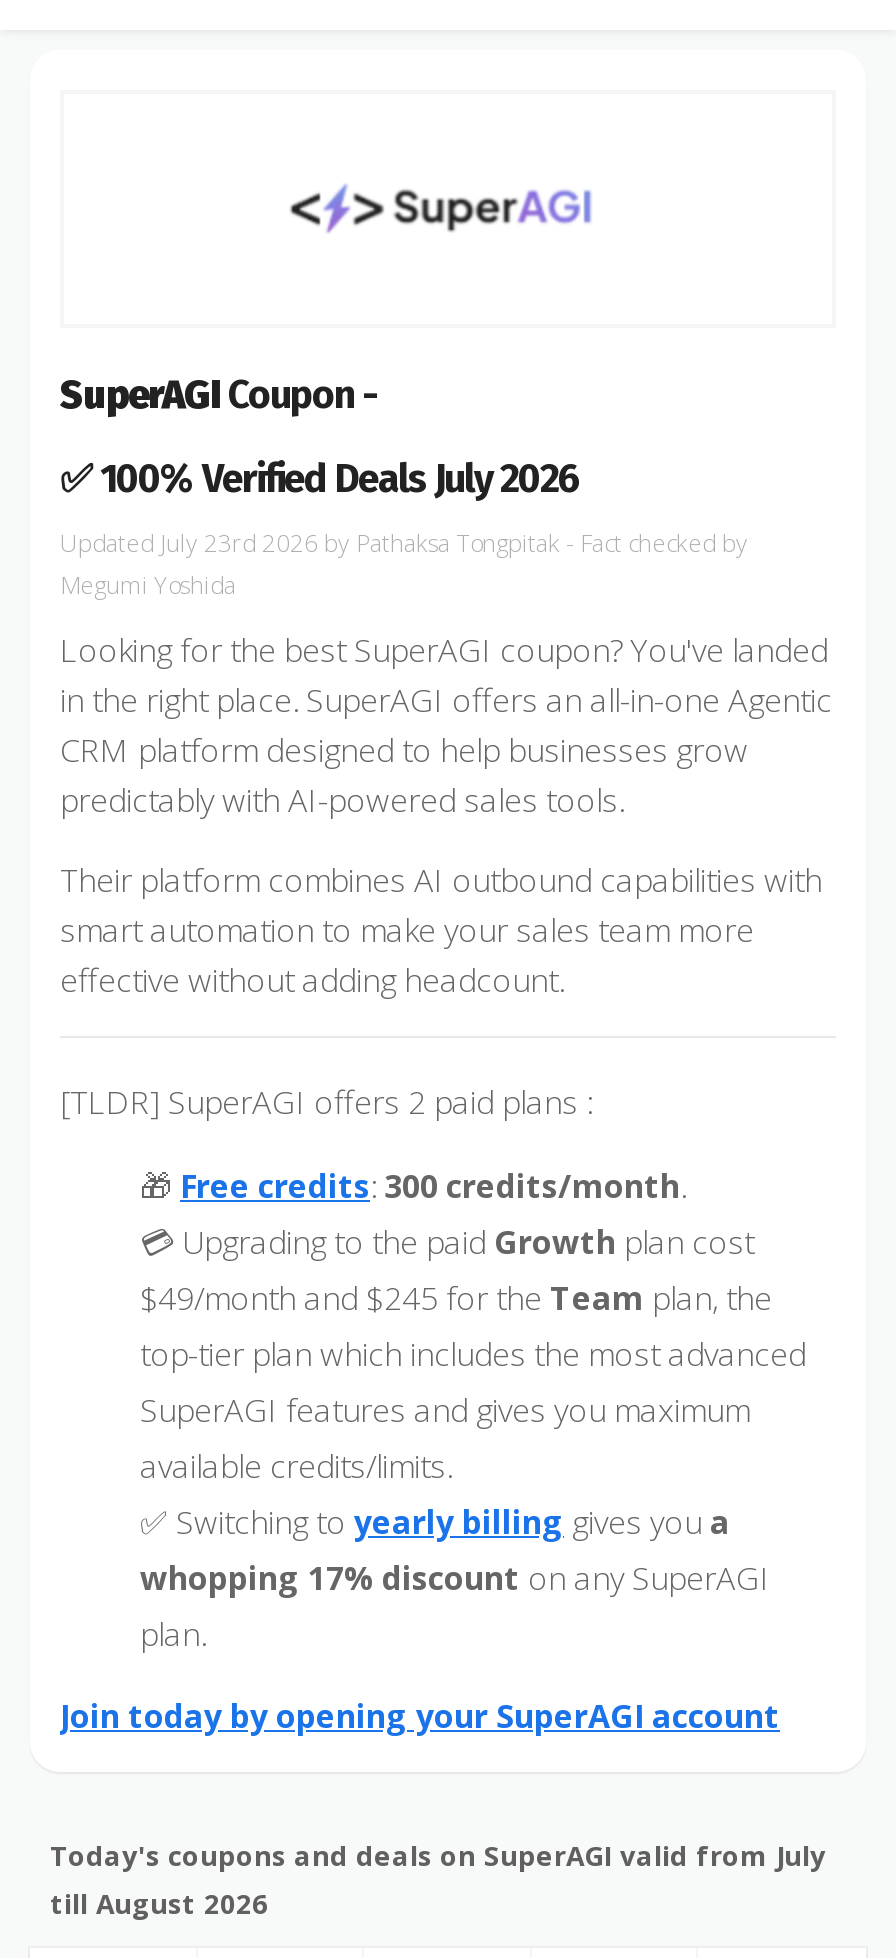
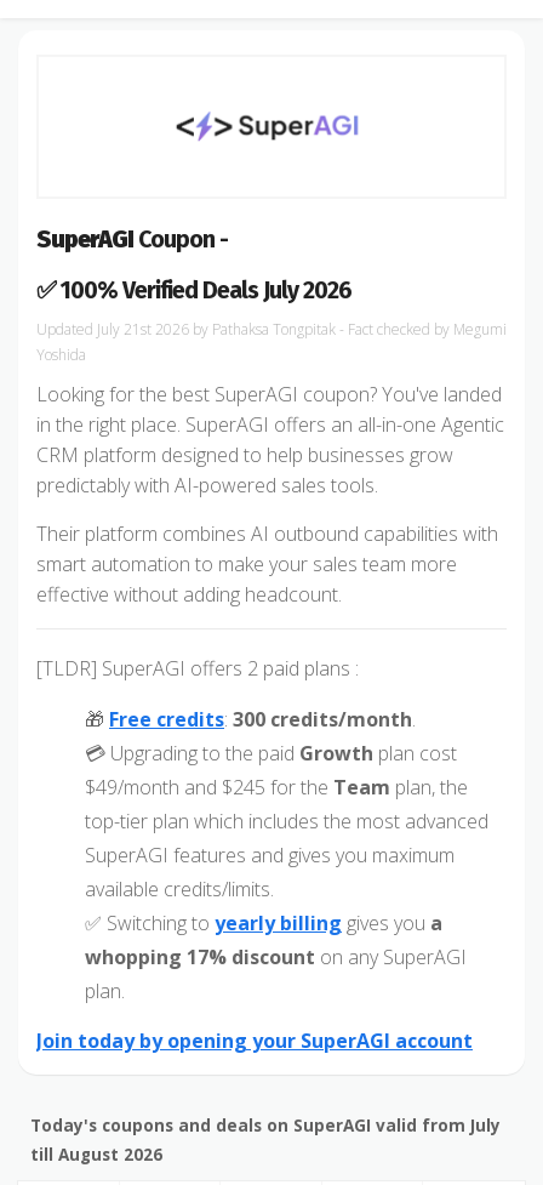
- July 23rd 2026 by Pathaksa Tongpitak - Fact checked by
- Megumi Yoshida
+ July 21st 2026 by Pathaksa Tongpitak - Fact checked by Megumi
+ Yoshida
